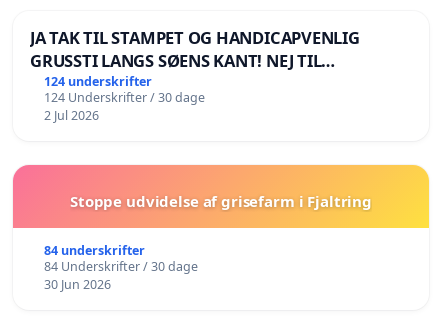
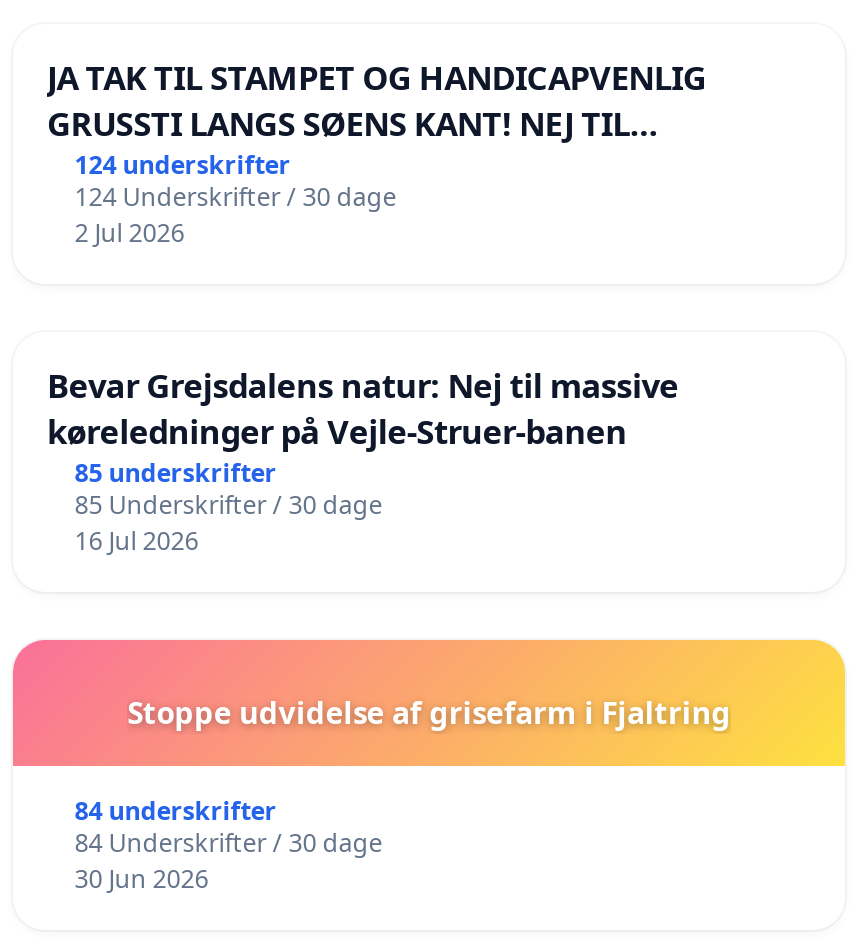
+ Bevar Grejsdalens natur: Nej til massive
+ køreledninger på Vejle-Struer-banen
+ 85 underskrifter
+ 85 Underskrifter / 30 dage
+ 16 Jul 2026
